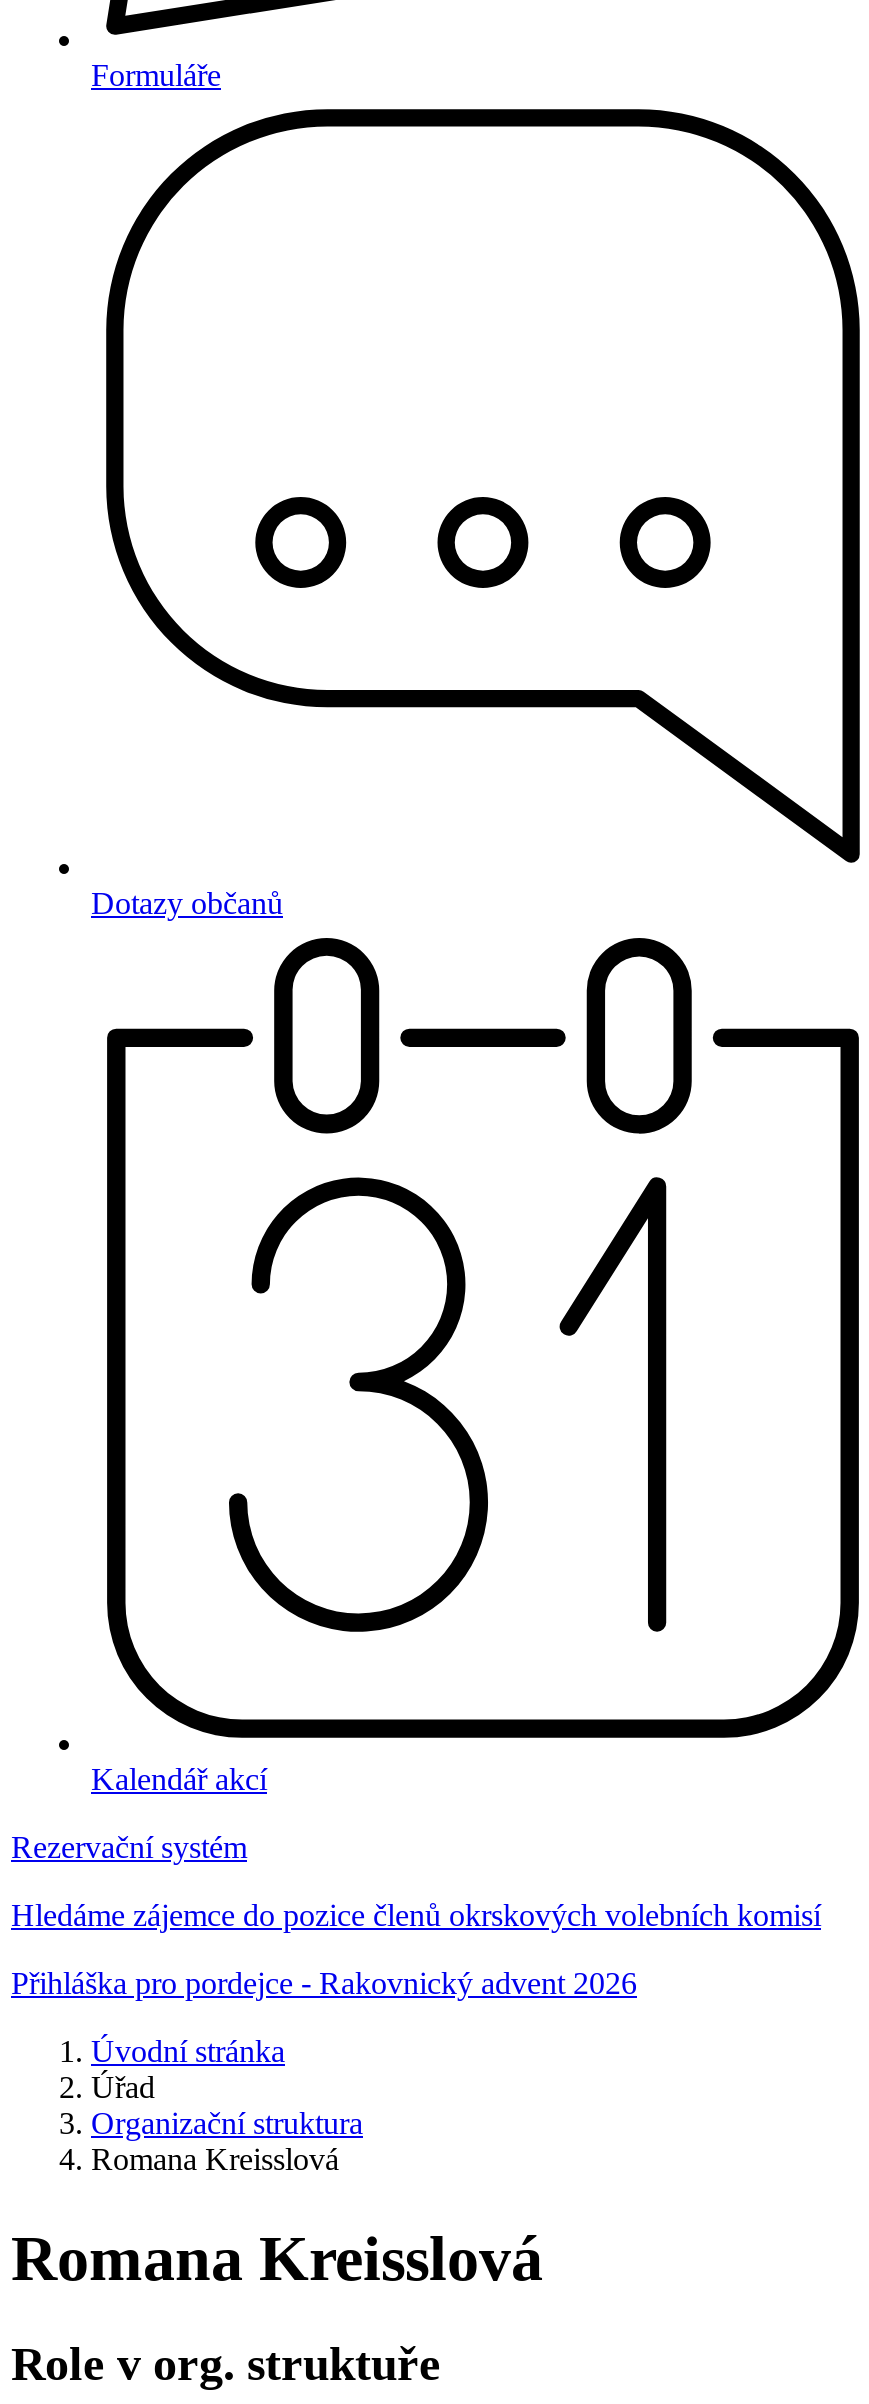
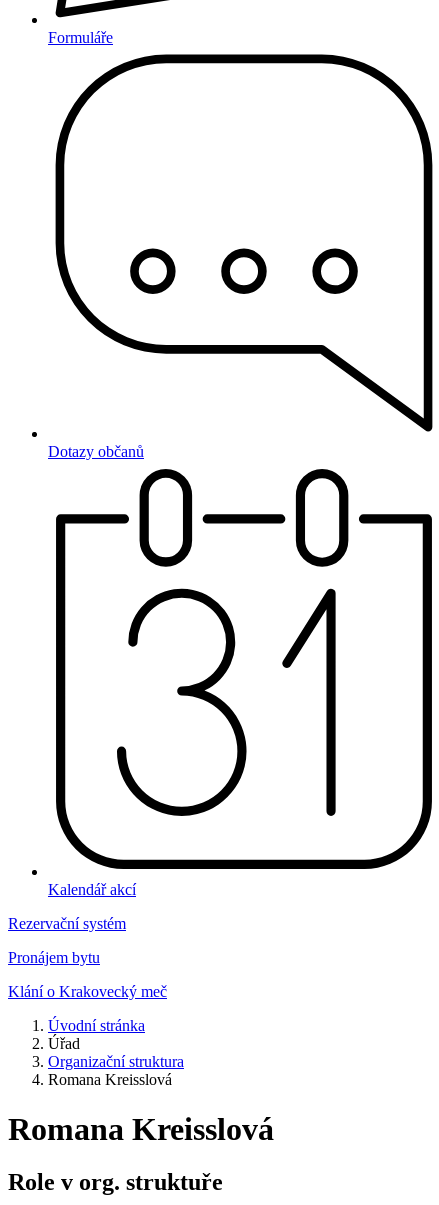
- Hledáme zájemce do pozice členů okrskových volebních komisí
+ Pronájem bytu

- Přihláška pro pordejce - Rakovnický advent 2026
+ Klání o Krakovecký meč
